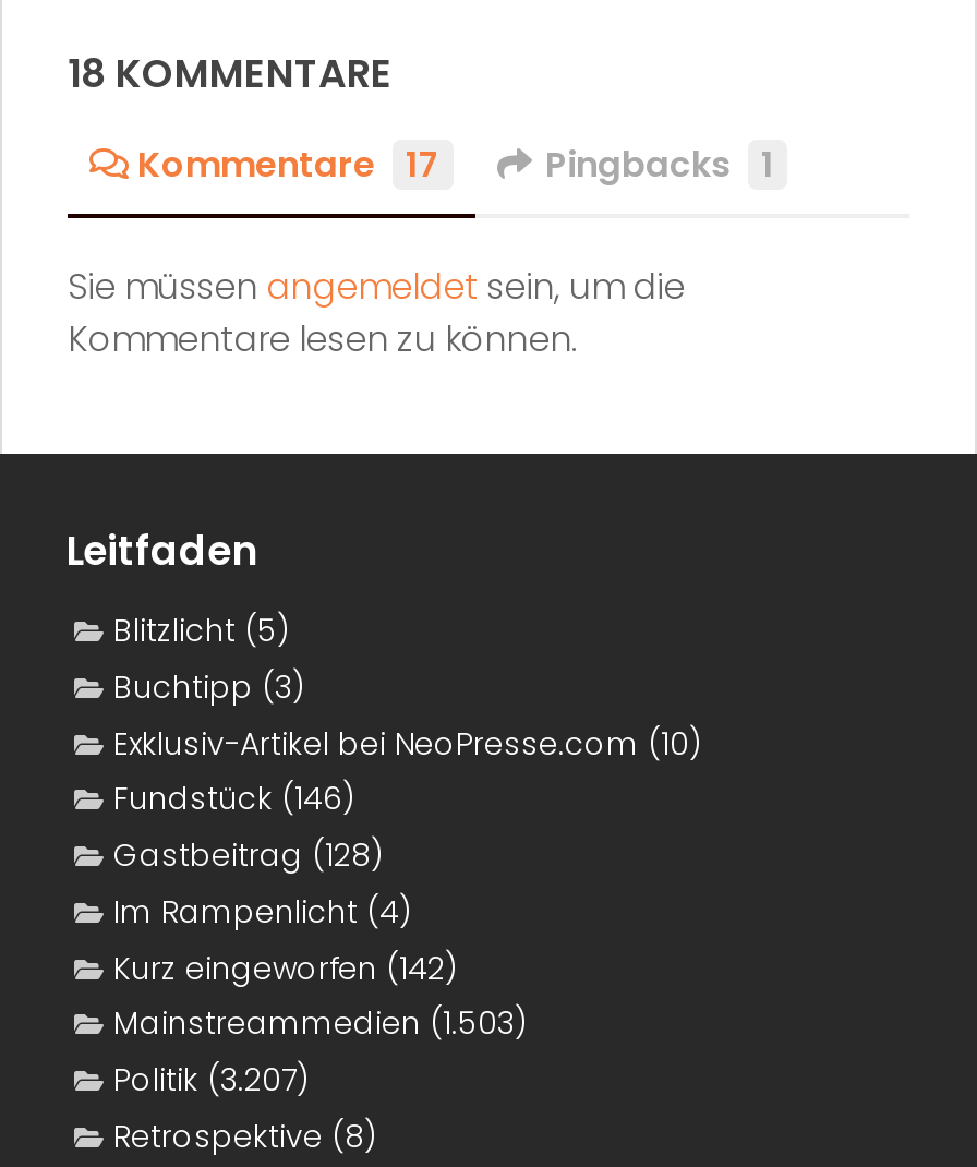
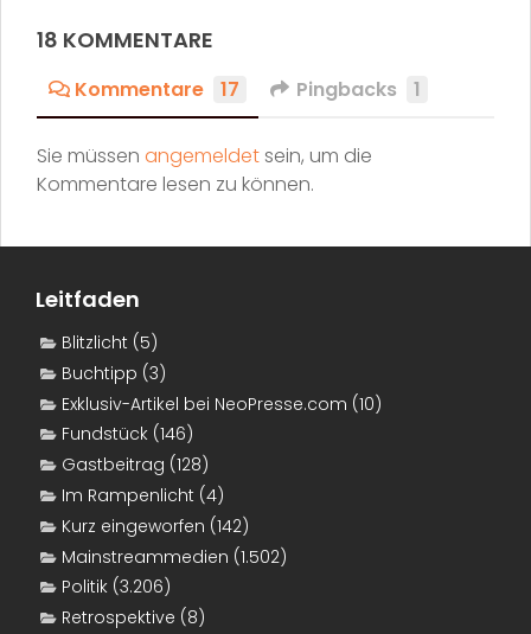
- Mainstreammedien (1.503)
+ Mainstreammedien (1.502)

- Politik (3.207)
+ Politik (3.206)
